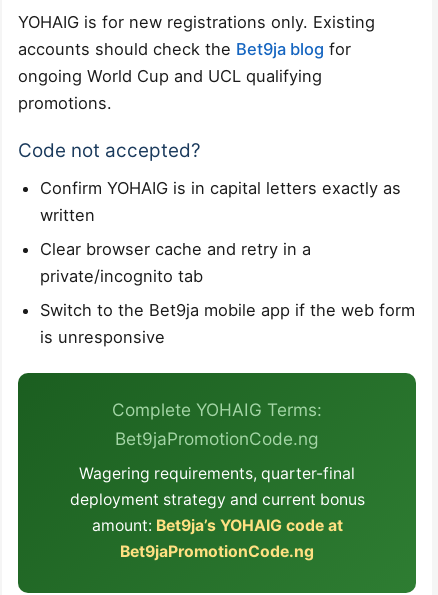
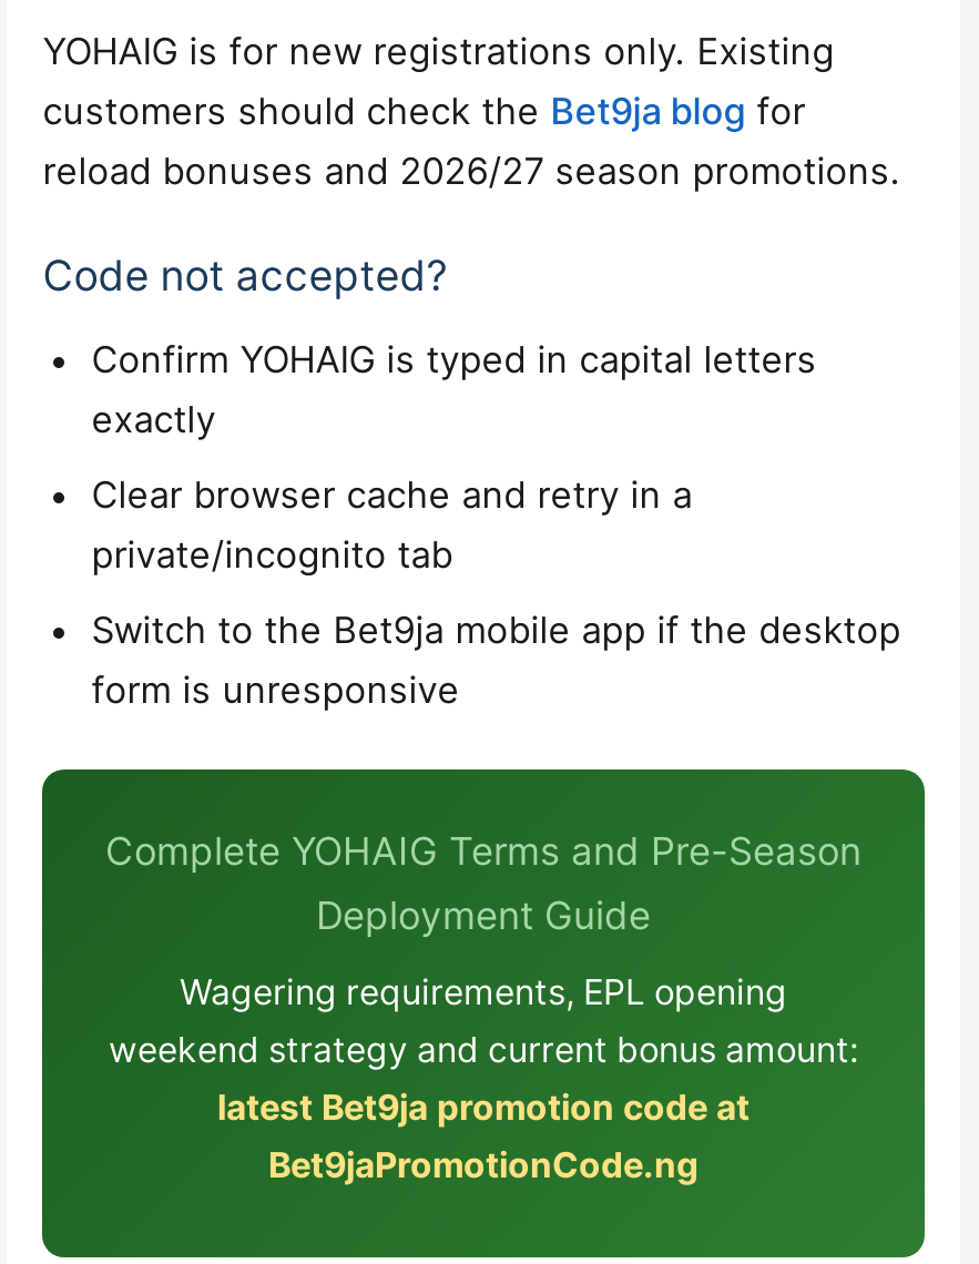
- accounts should check the Bet9ja blog for
- ongoing World Cup and UCL qualifying
- promotions.
+ customers should check the Bet9ja blog for
+ reload bonuses and 2026/27 season promotions.

- Confirm YOHAIG is in capital letters exactly as
- written
+ Confirm YOHAIG is typed in capital letters
+ exactly

- Switch to the Bet9ja mobile app if the web form
- is unresponsive
+ Switch to the Bet9ja mobile app if the desktop
+ form is unresponsive

- Complete YOHAIG Terms:
- Bet9jaPromotionCode.ng
+ Complete YOHAIG Terms and Pre-Season
+ Deployment Guide

- Wagering requirements, quarter-final
- deployment strategy and current bonus
- amount: Bet9ja’s YOHAIG code at
+ Wagering requirements, EPL opening
+ weekend strategy and current bonus amount:
+ latest Bet9ja promotion code at
